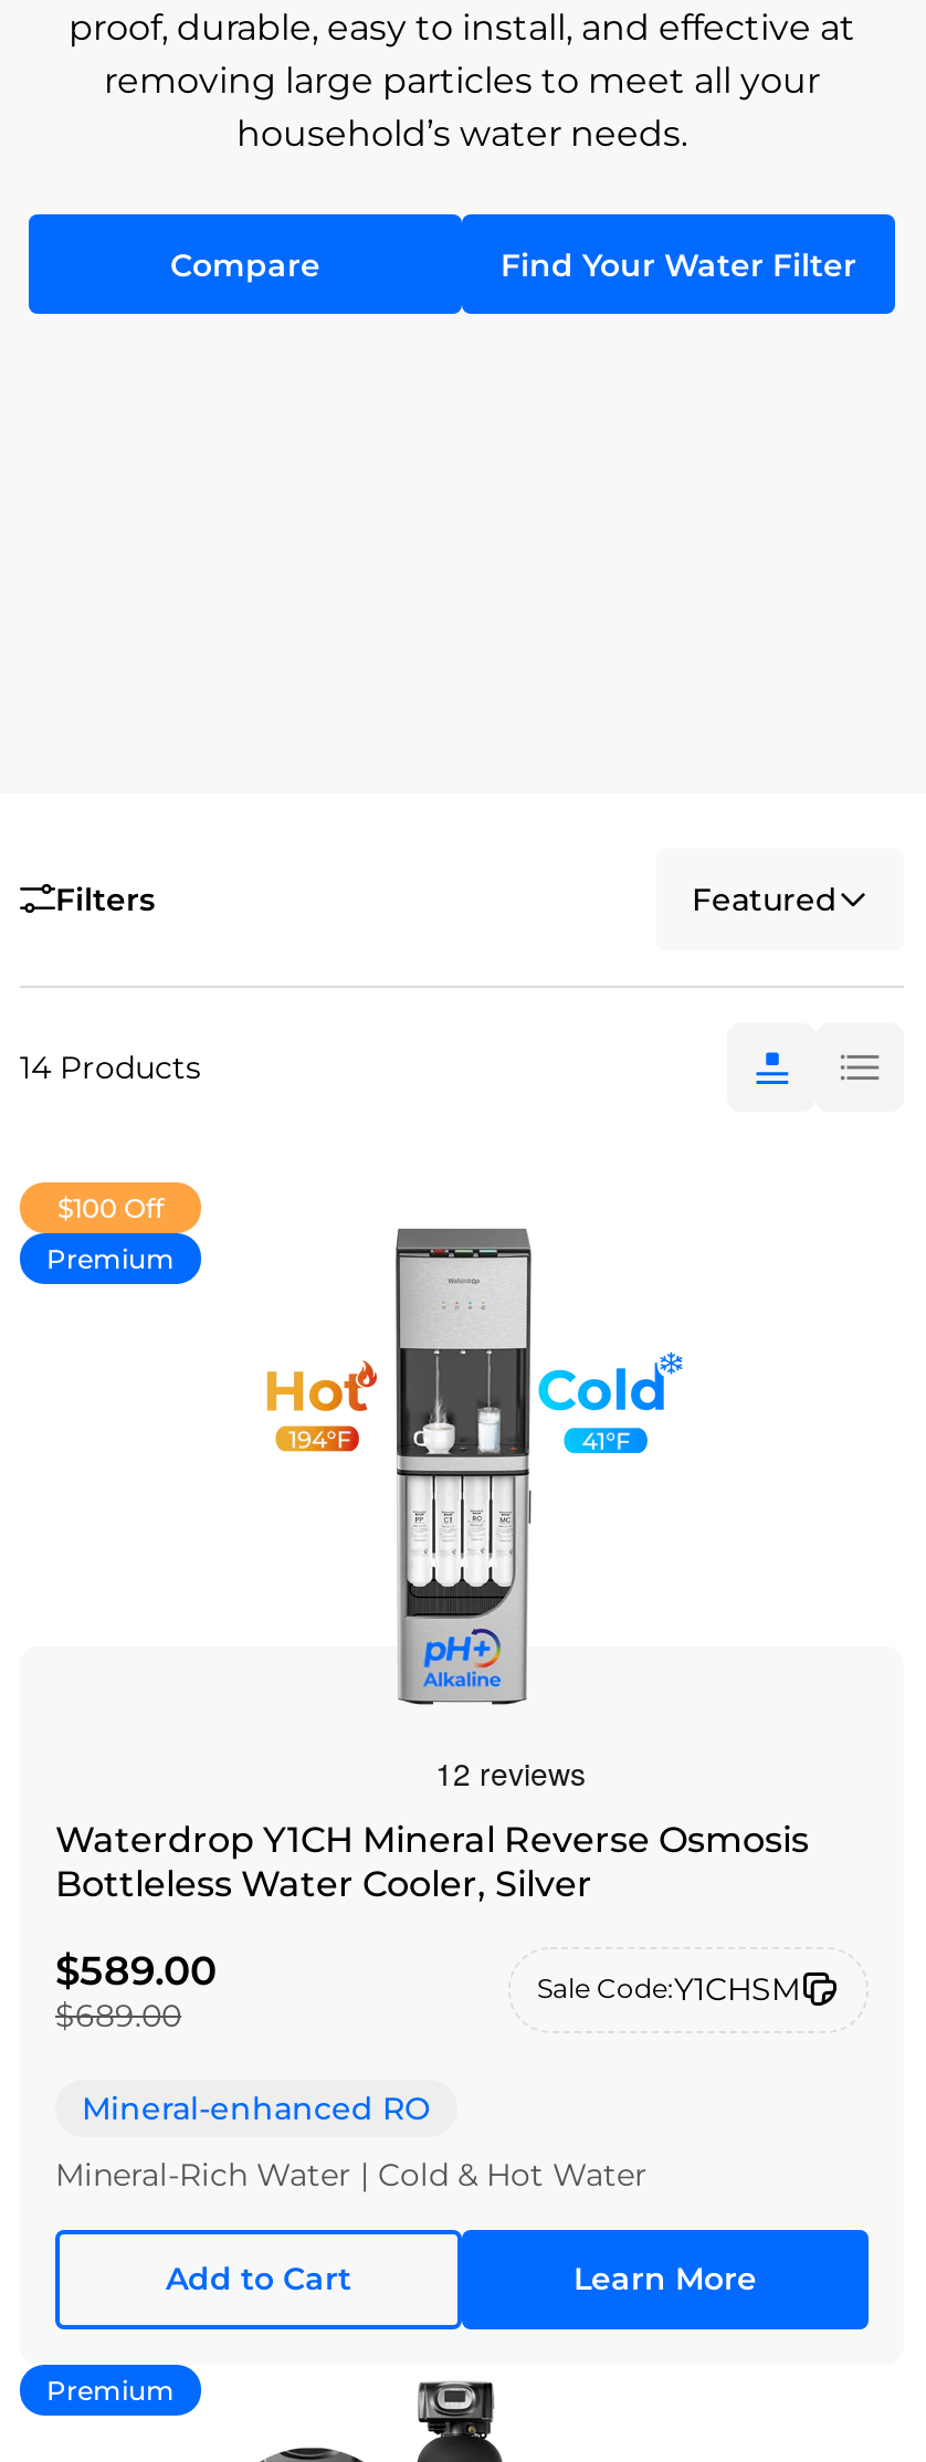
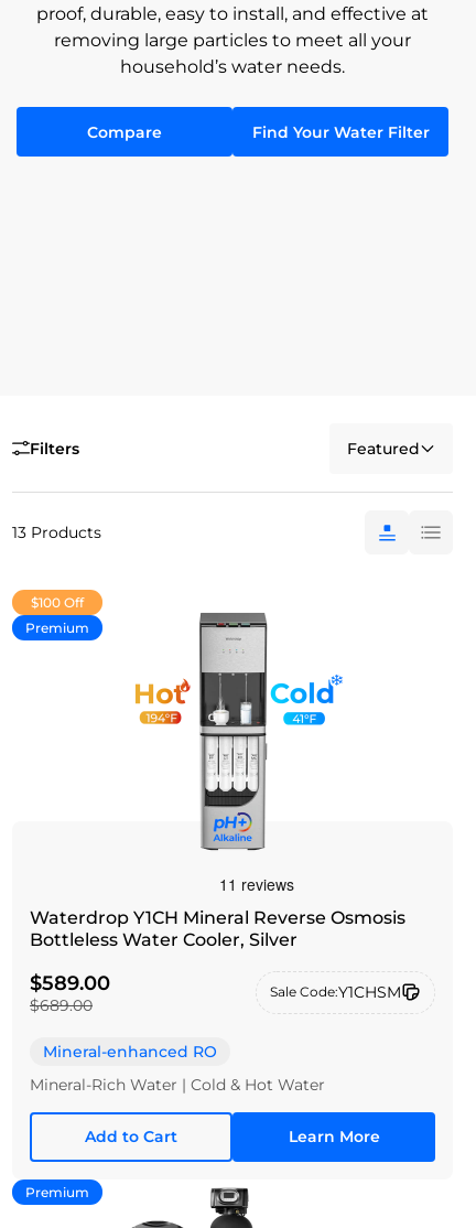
- 14 Products
+ 13 Products
